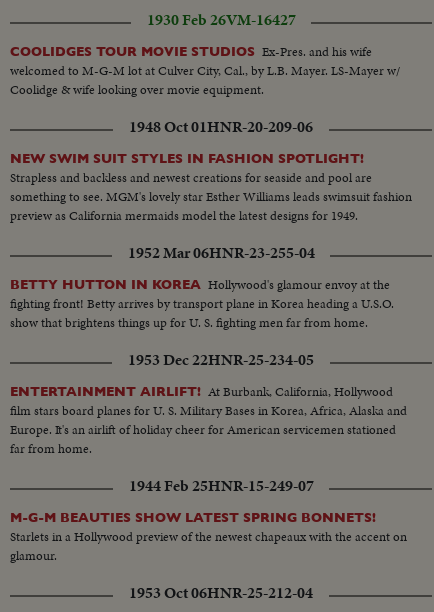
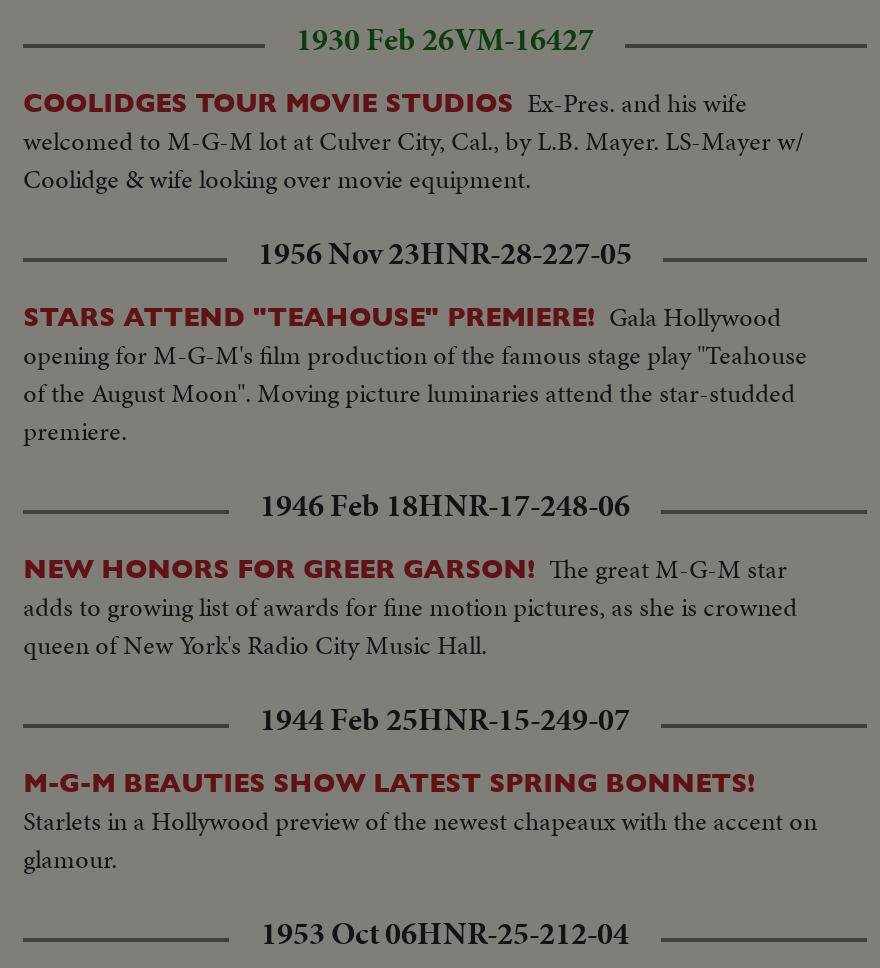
- 1948 Oct 01HNR-20-209-06
- NEW SWIM SUIT STYLES IN FASHION SPOTLIGHT!
- Strapless and backless and newest creations for seaside and pool are
- something to see. MGM's lovely star Esther Williams leads swimsuit fashion
- preview as California mermaids model the latest designs for 1949.
- 1952 Mar 06HNR-23-255-04
- BETTY HUTTON IN KOREA Hollywood's glamour envoy at the
- fighting front! Betty arrives by transport plane in Korea heading a U.S.O.
- show that brightens things up for U. S. fighting men far from home.
- 1953 Dec 22HNR-25-234-05
- ENTERTAINMENT AIRLIFT! At Burbank, California, Hollywood
- film stars board planes for U. S. Military Bases in Korea, Africa, Alaska and
- Europe. It's an airlift of holiday cheer for American servicemen stationed
- far from home.
+ 1956 Nov 23HNR-28-227-05
+ STARS ATTEND "TEAHOUSE" PREMIERE! Gala Hollywood
+ opening for M-G-M's film production of the famous stage play "Teahouse
+ of the August Moon". Moving picture luminaries attend the star-studded
+ premiere.
+ 1946 Feb 18HNR-17-248-06
+ NEW HONORS FOR GREER GARSON! The great M-G-M star
+ adds to growing list of awards for fine motion pictures, as she is crowned
+ queen of New York's Radio City Music Hall.
